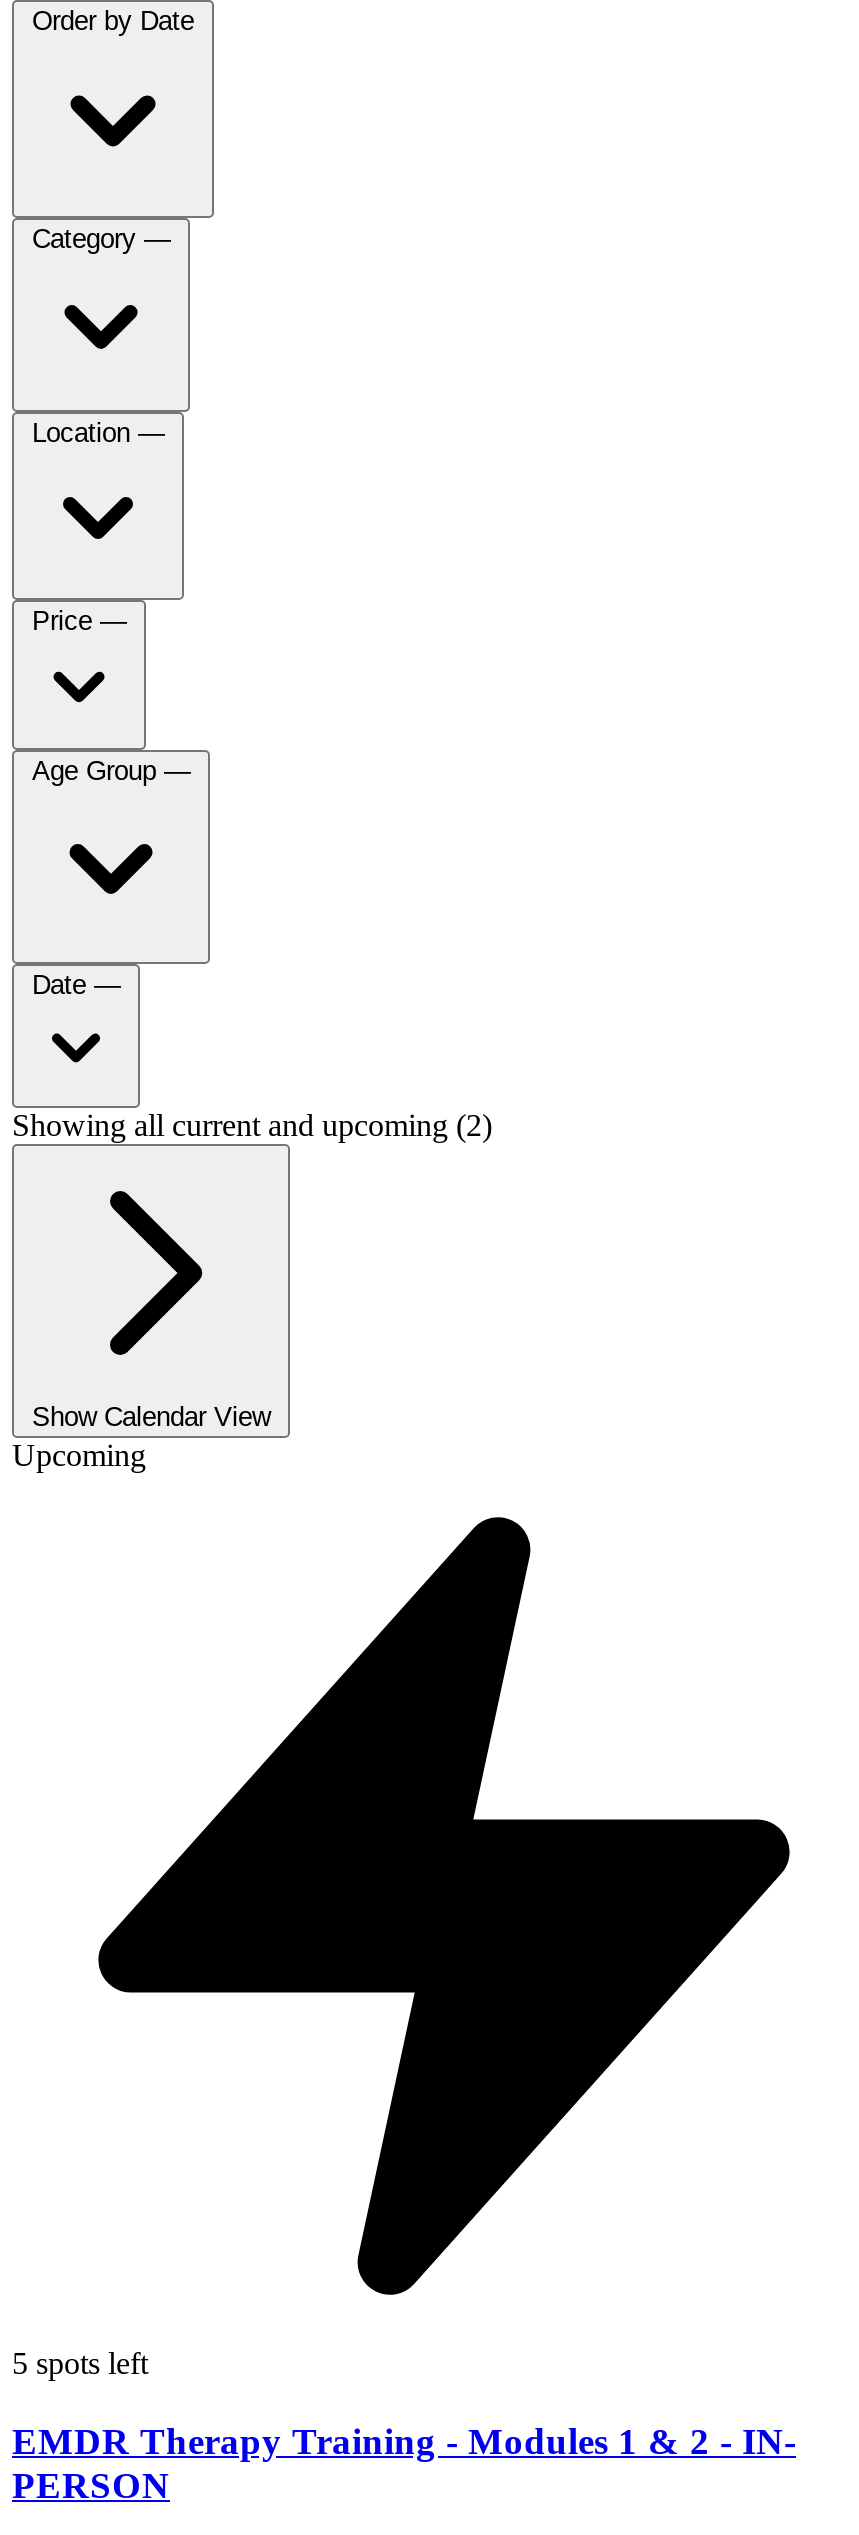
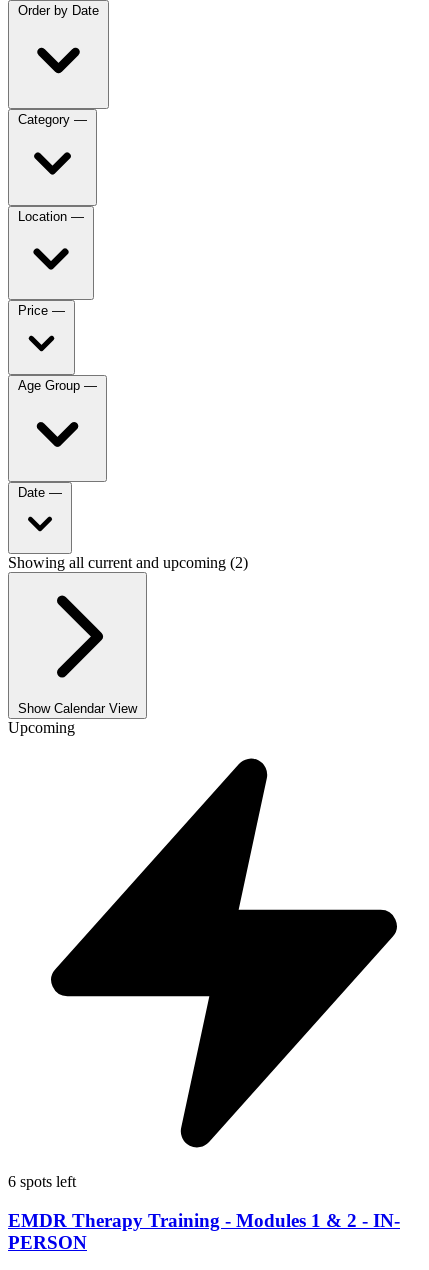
- 5 spots left
+ 6 spots left
